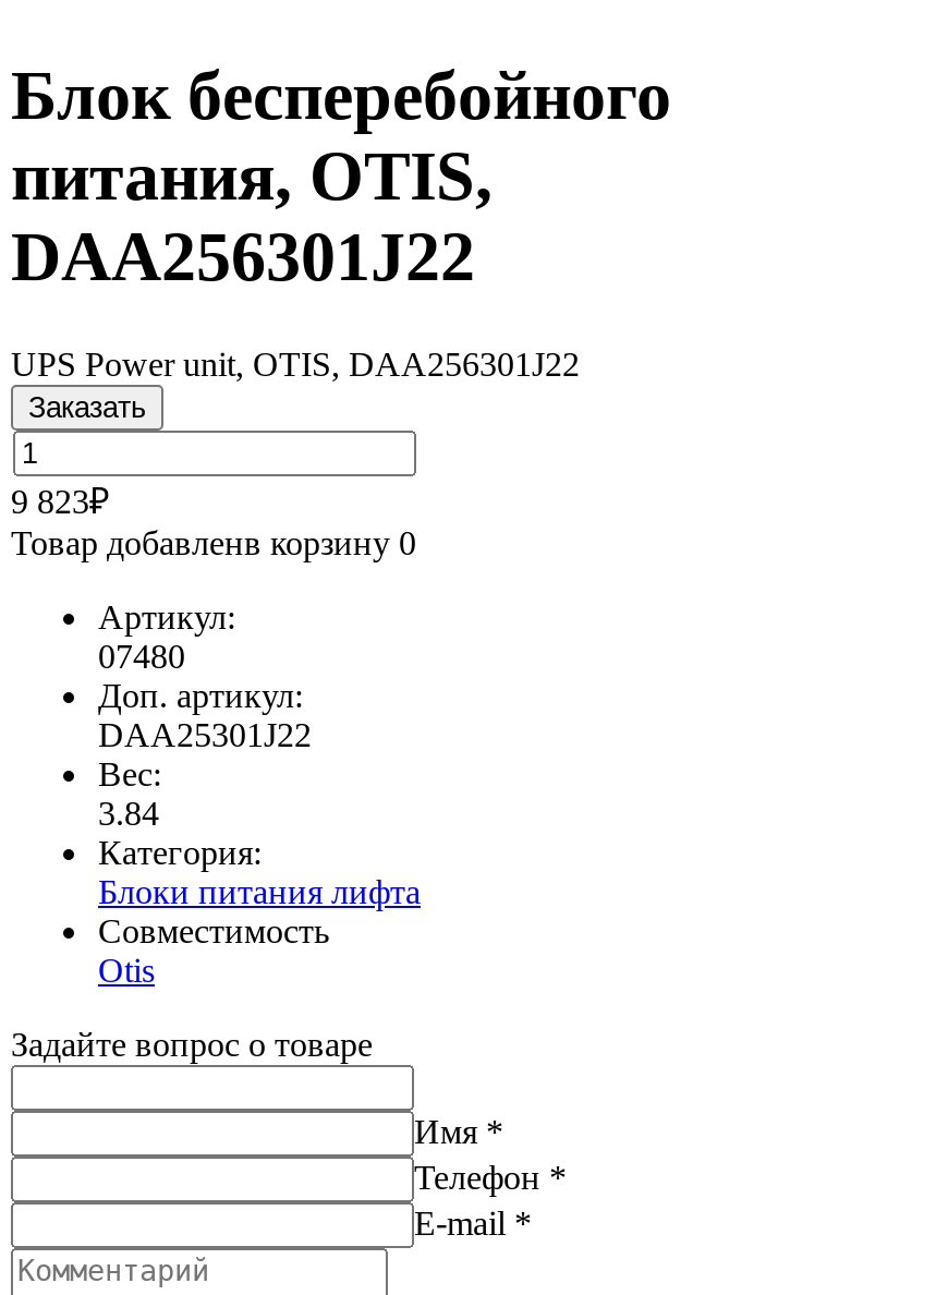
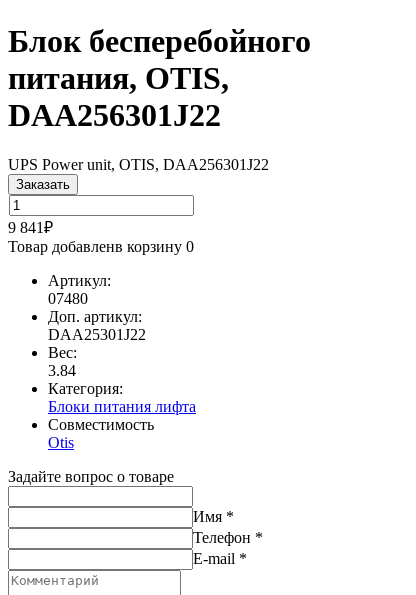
- 9 823₽
+ 9 841₽
